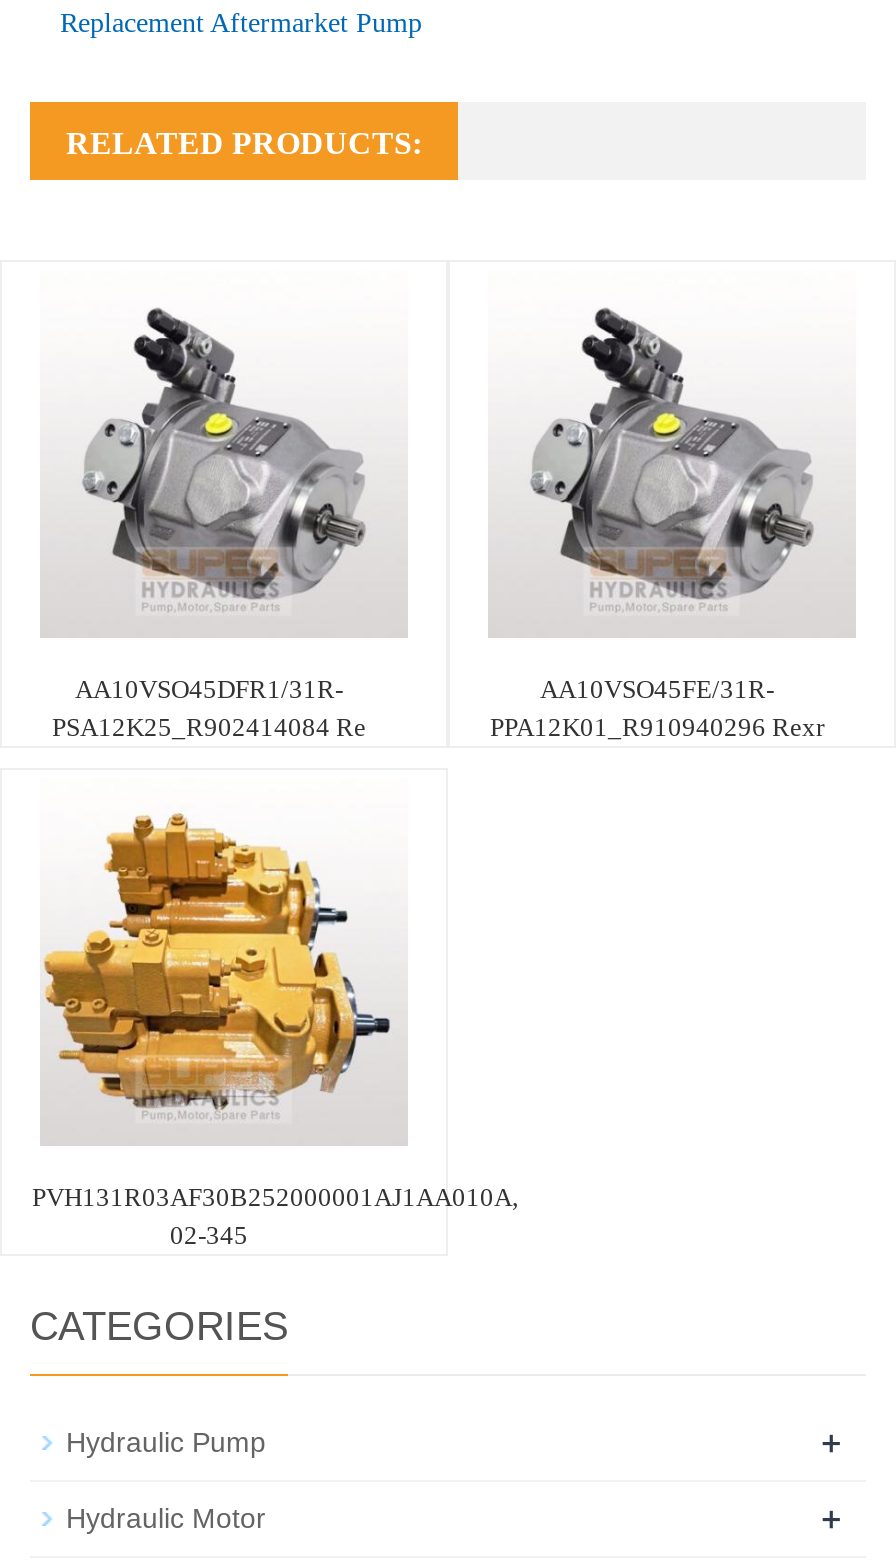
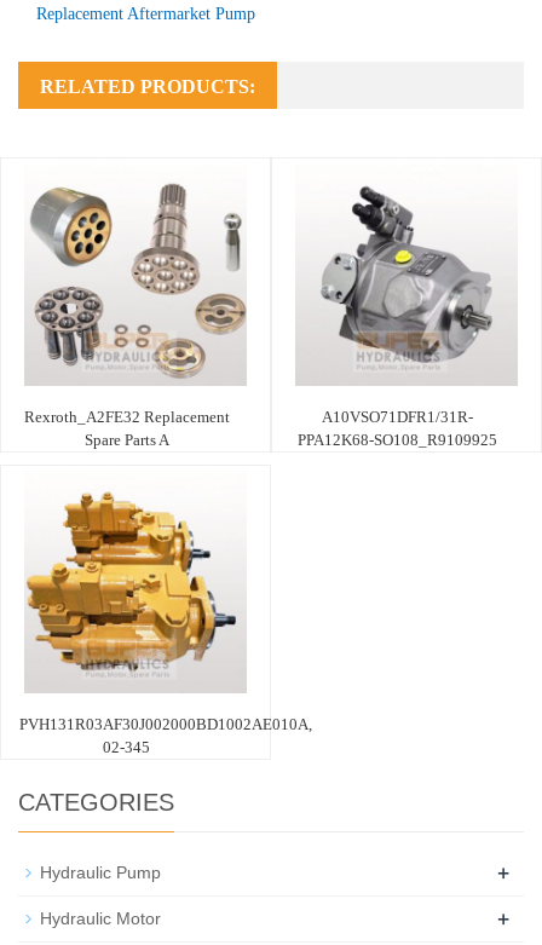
- [image]
- AA10VSO45DFR1/31R-
- PSA12K25_R902414084 Re
+ [image]
+ Rexroth_A2FE32 Replacement
+ Spare Parts A

- AA10VSO45FE/31R-
- PPA12K01_R910940296 Rexr
+ A10VSO71DFR1/31R-
+ PPA12K68-SO108_R9109925

- PVH131R03AF30B252000001AJ1AA010A,
+ PVH131R03AF30J002000BD1002AE010A,
